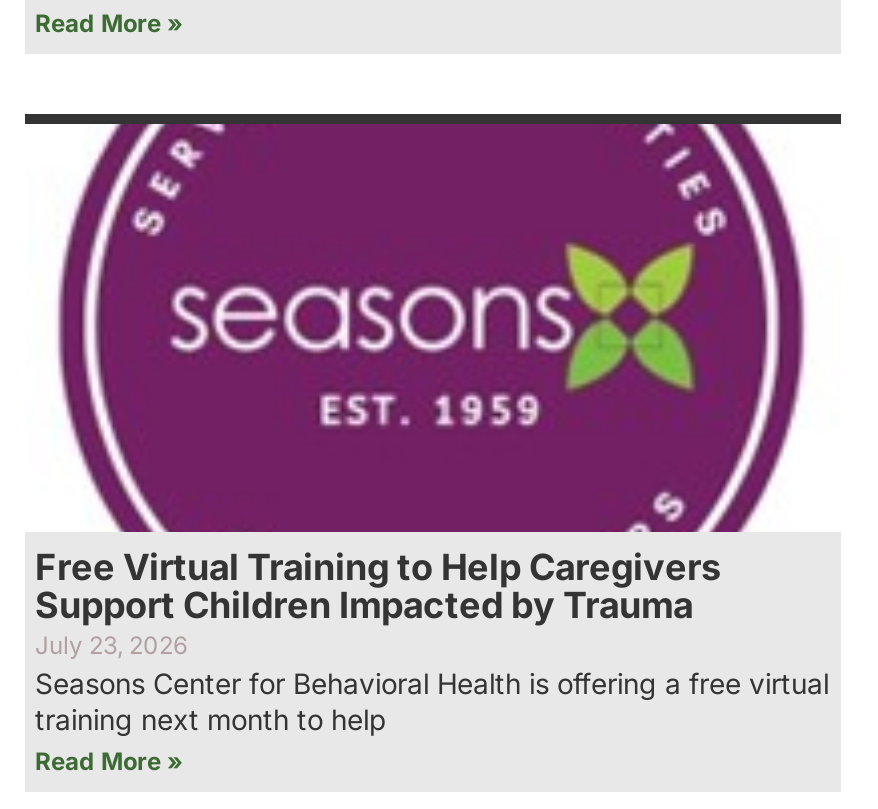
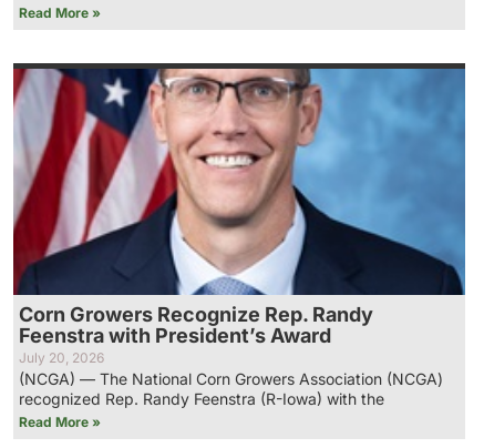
- [image]
- Free Virtual Training to Help Caregivers
- Support Children Impacted by Trauma
- July 23, 2026
- Seasons Center for Behavioral Health is offering a free virtual
- training next month to help
+ [image]
+ Corn Growers Recognize Rep. Randy
+ Feenstra with President’s Award
+ July 20, 2026
+ (NCGA) — The National Corn Growers Association (NCGA)
+ recognized Rep. Randy Feenstra (R-Iowa) with the
